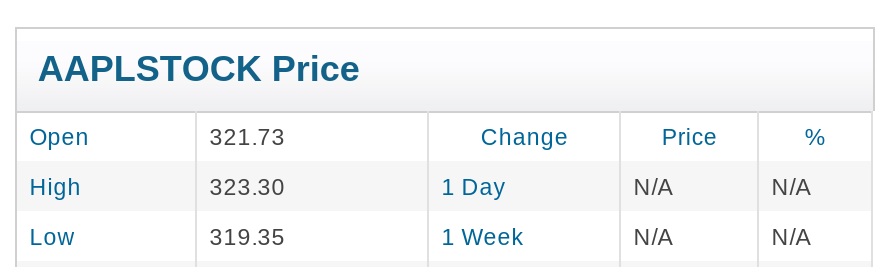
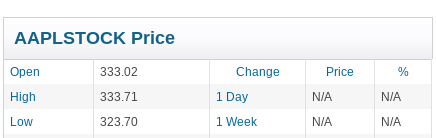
- 321.73
+ 333.02

- 323.30
+ 333.71

- 319.35
+ 323.70
